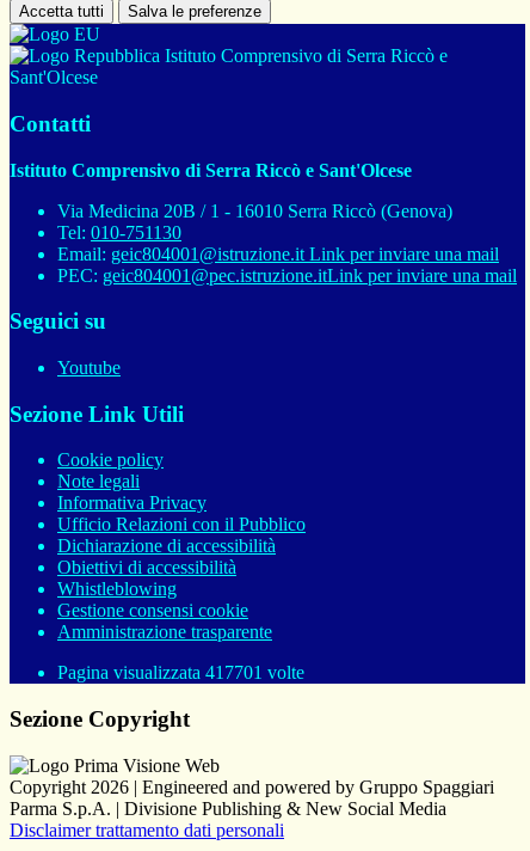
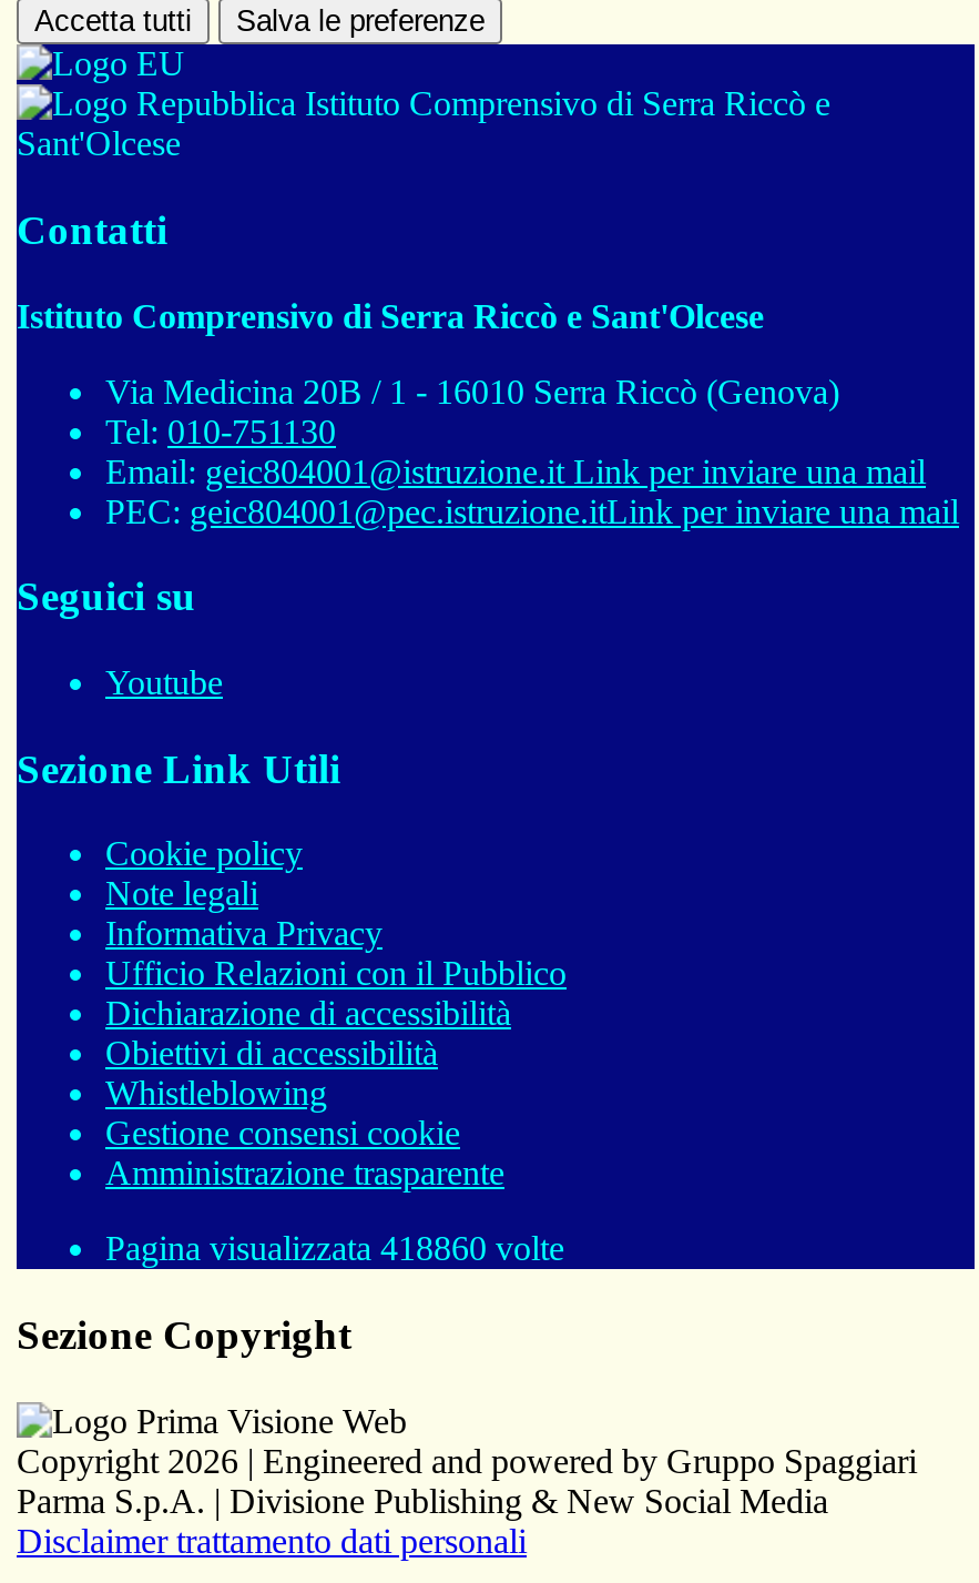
- Pagina visualizzata 417701 volte
+ Pagina visualizzata 418860 volte
